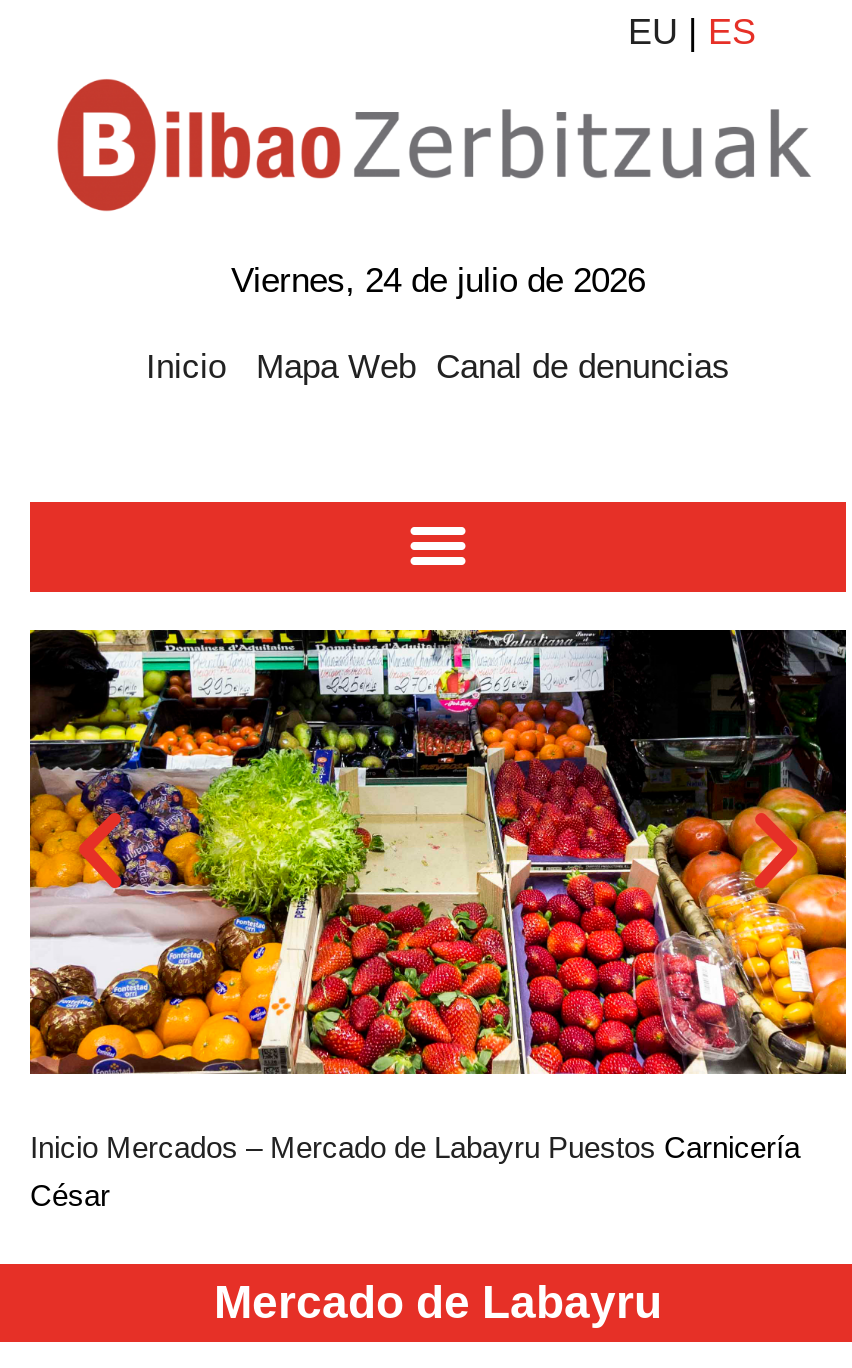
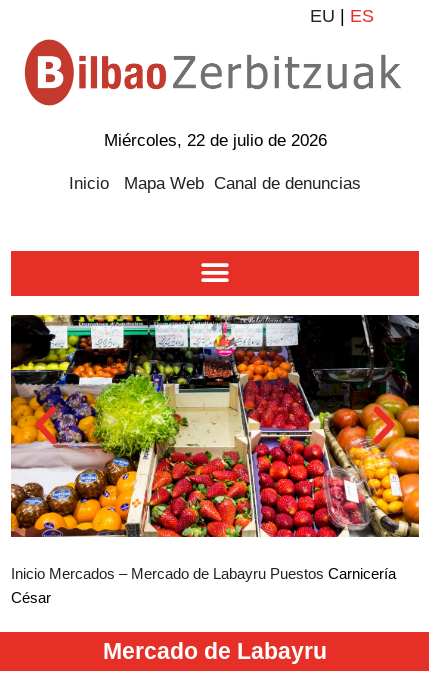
- Viernes, 24 de julio de 2026
+ Miércoles, 22 de julio de 2026
